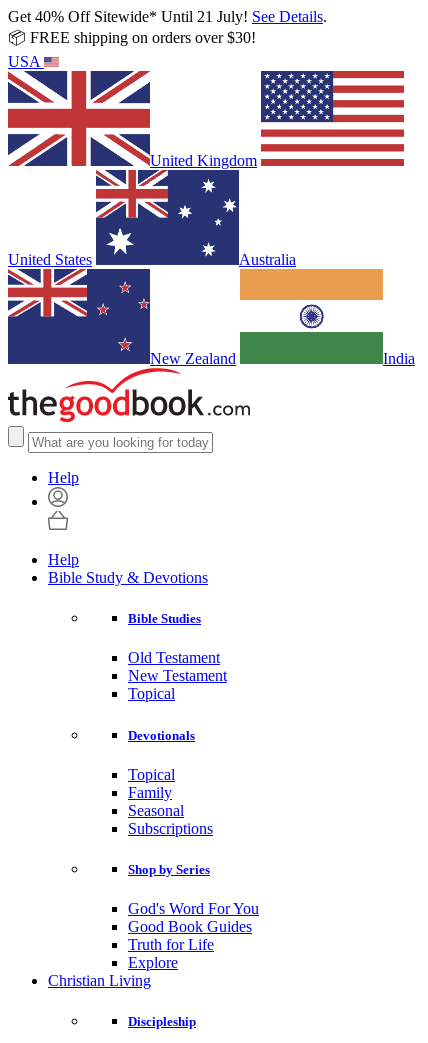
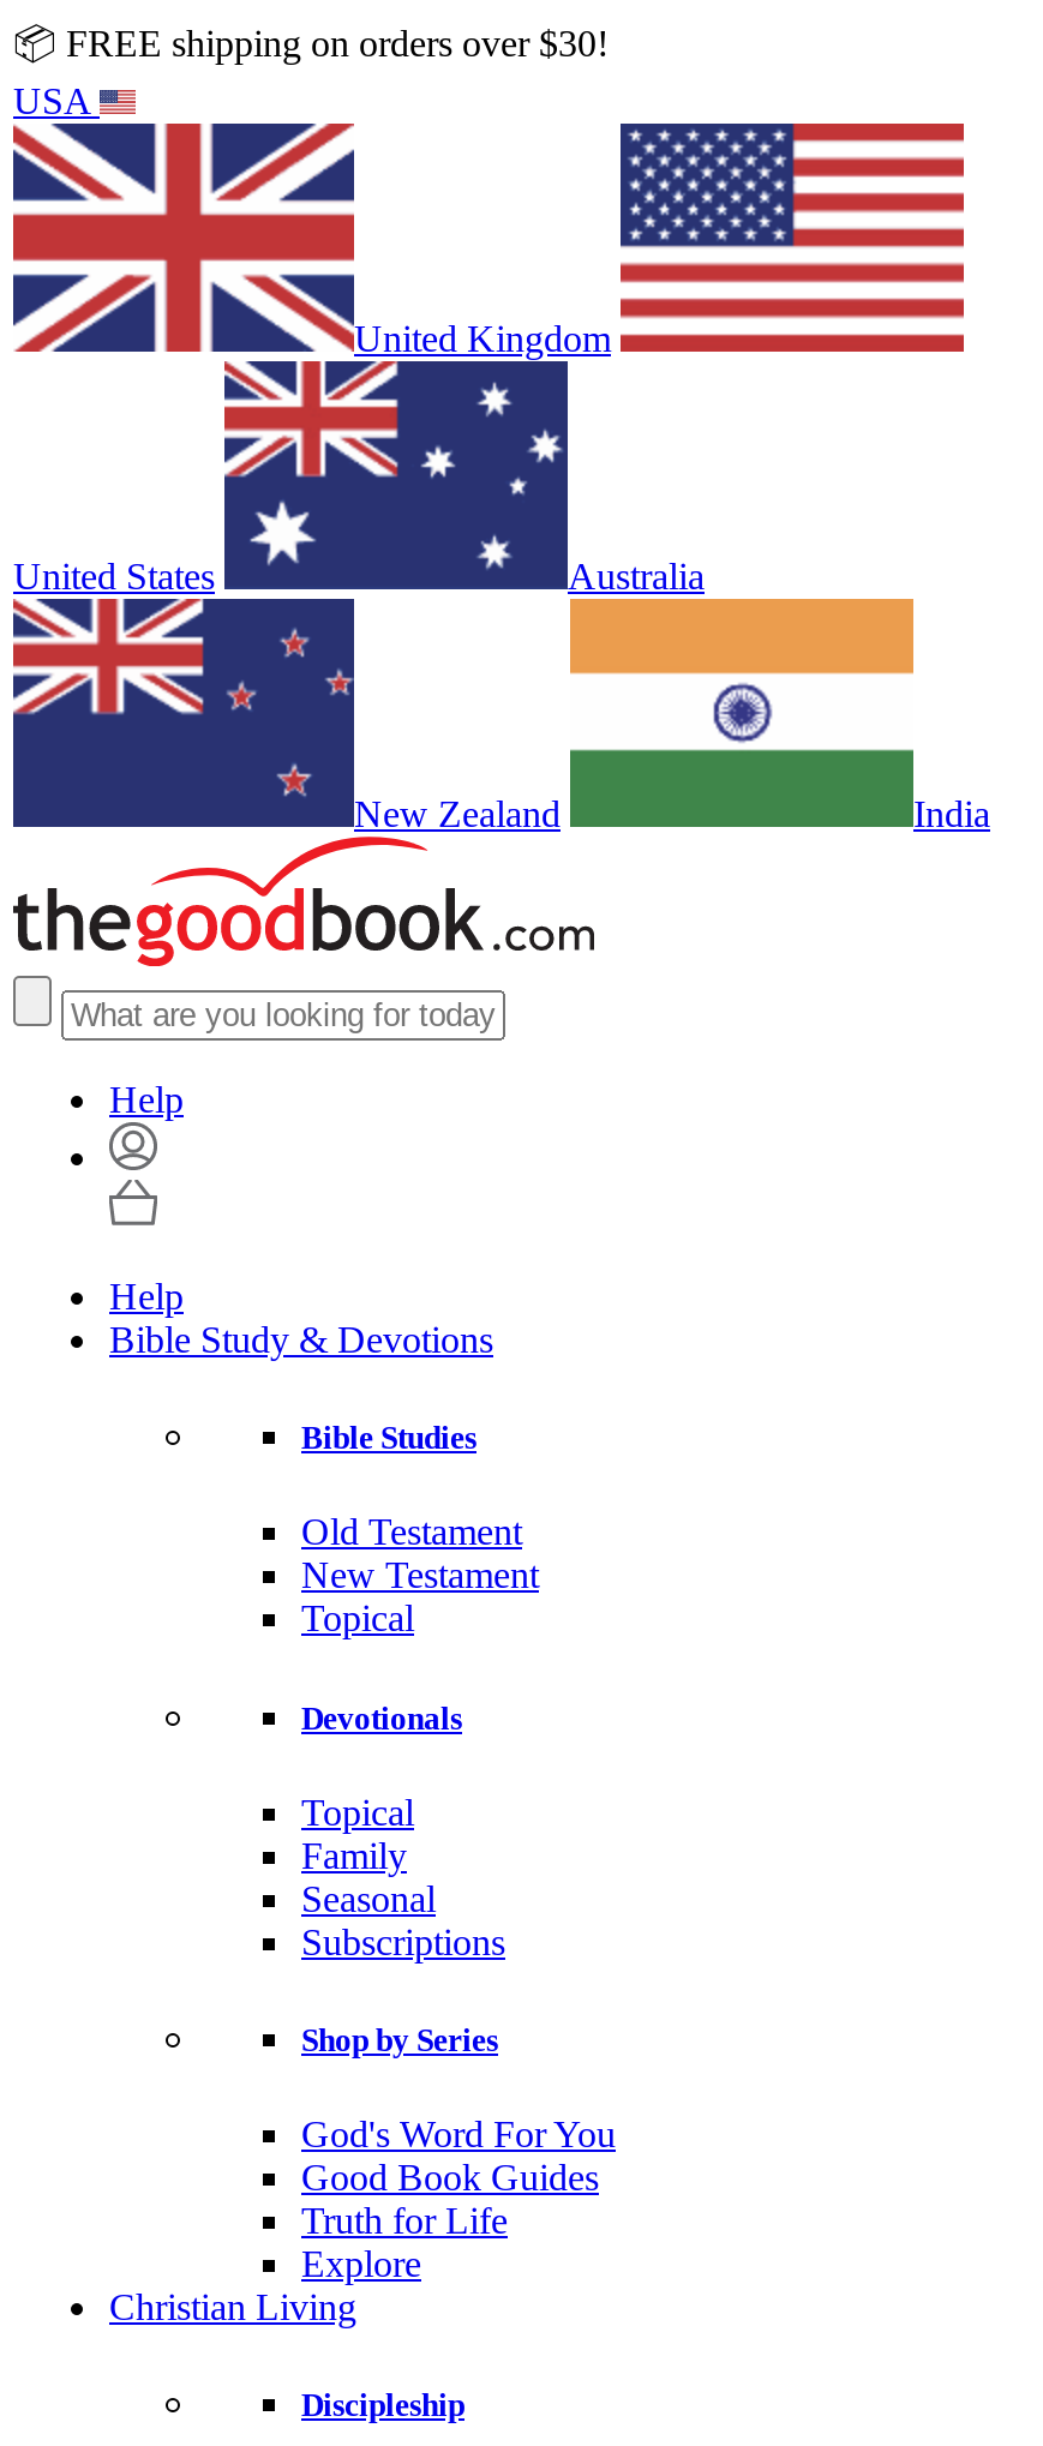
- Get 40% Off Sitewide* Until 21 July! See Details.
